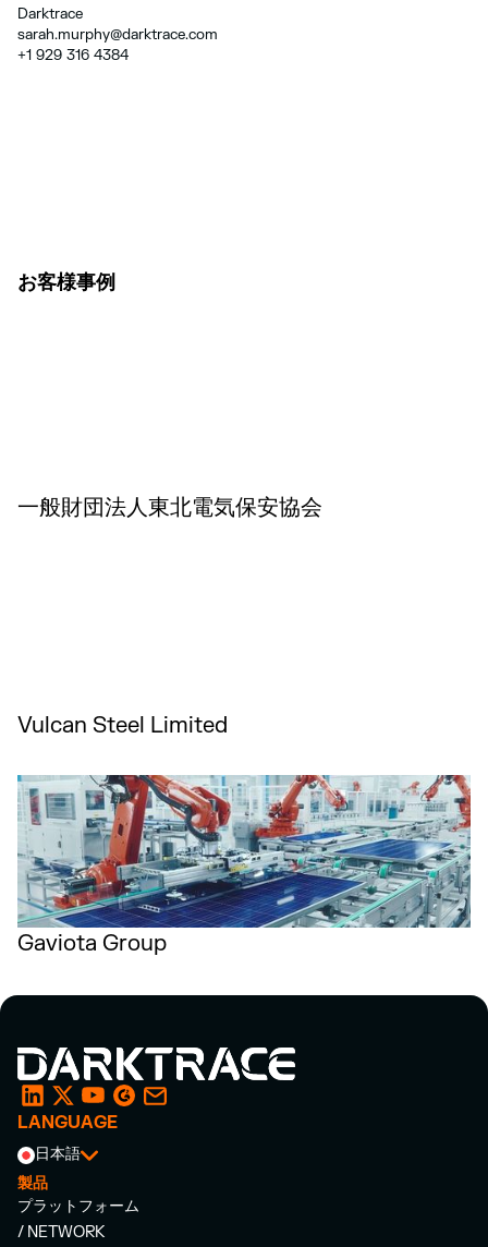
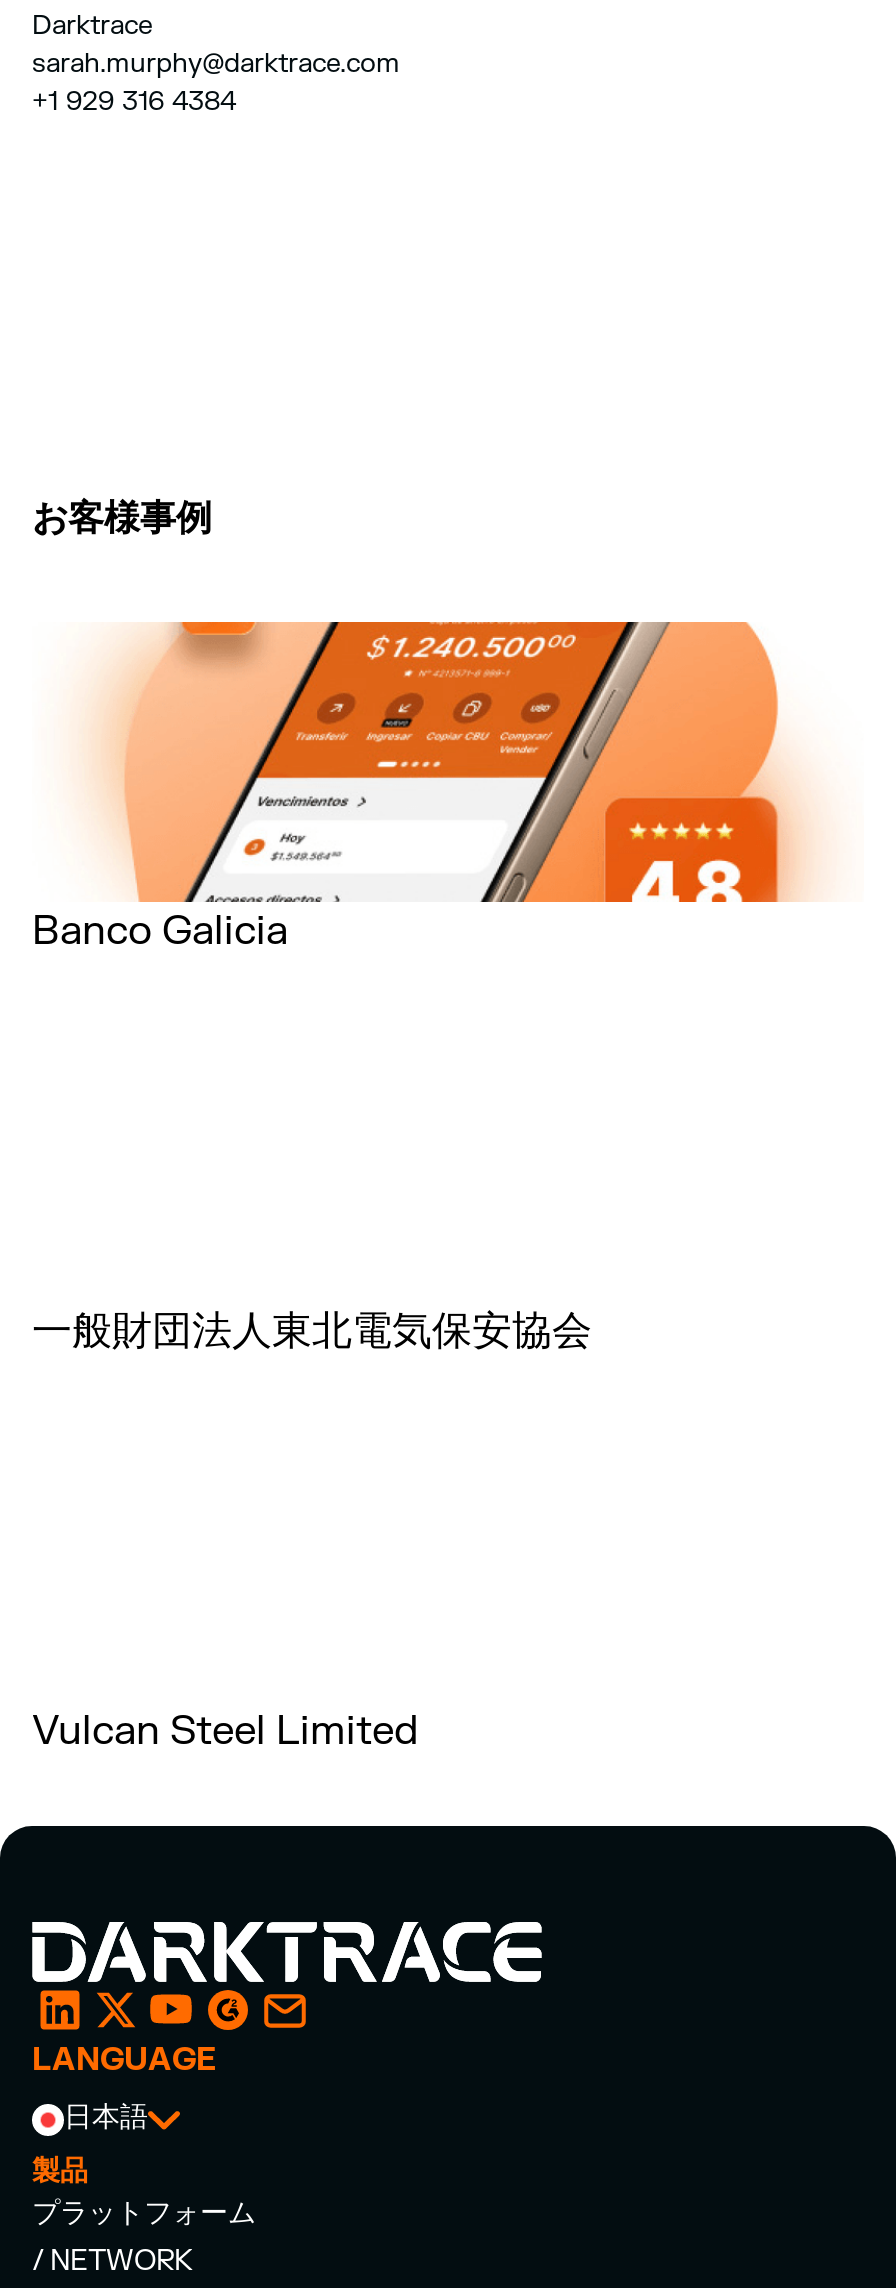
+ [image]
+ Banco Galicia

moved down: 一般財団法人東北電気保安協会 | Vulcan Steel Limited

- [image]
- Gaviota Group
